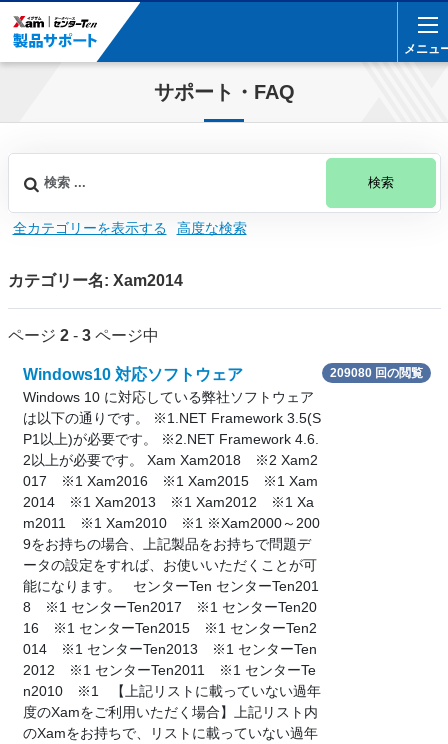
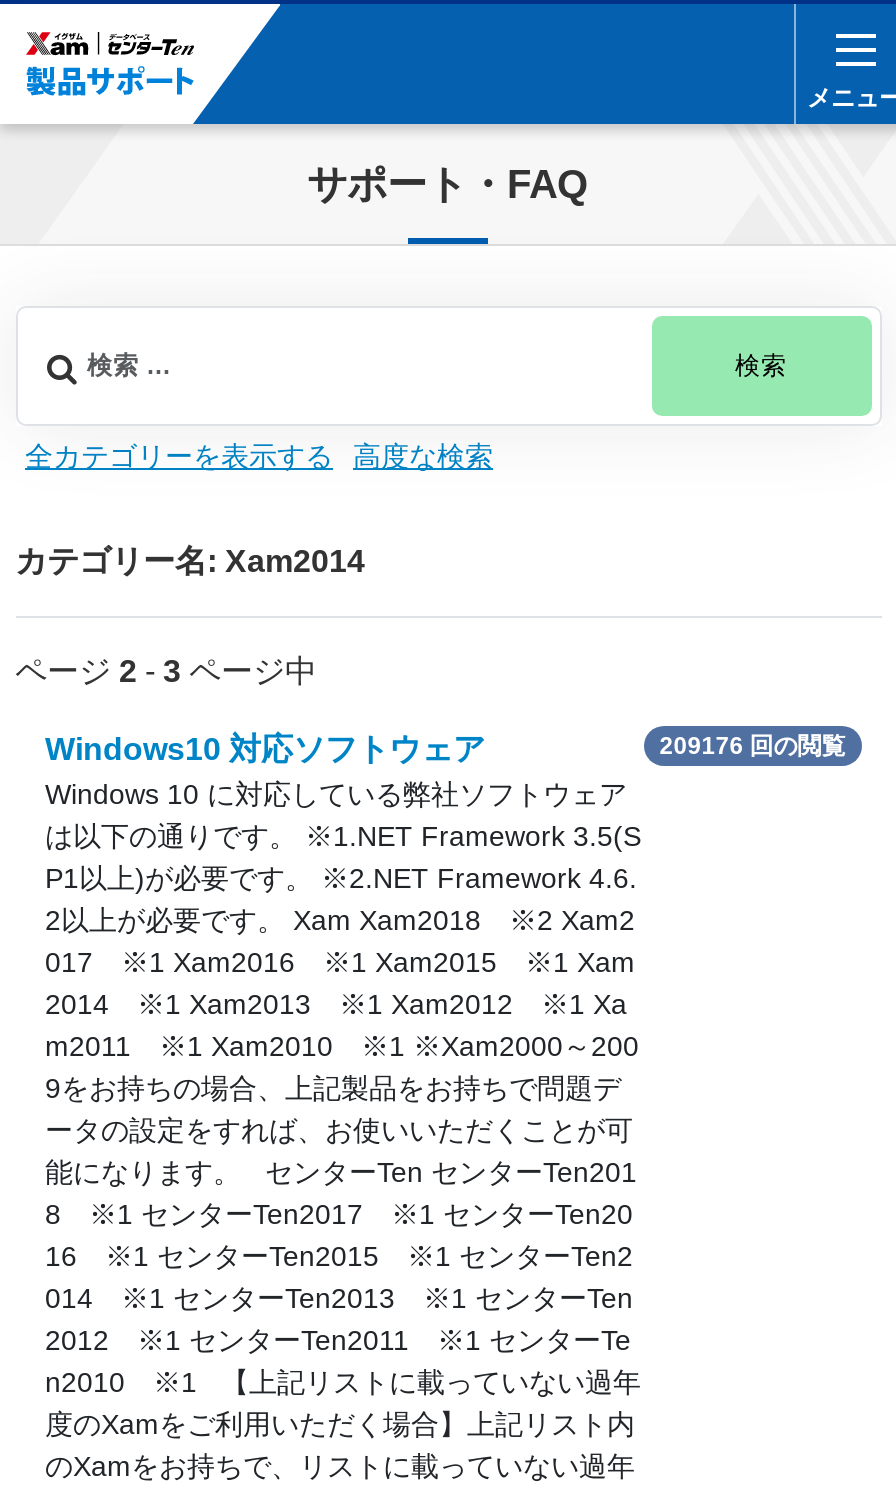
- 209080 回の閲覧
+ 209176 回の閲覧
